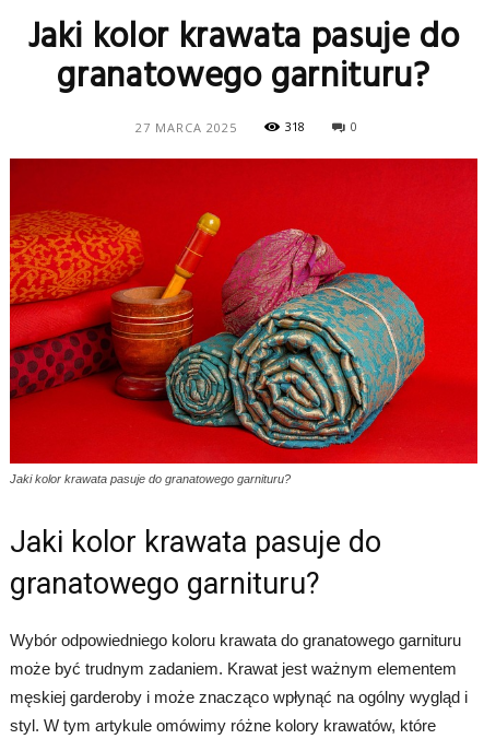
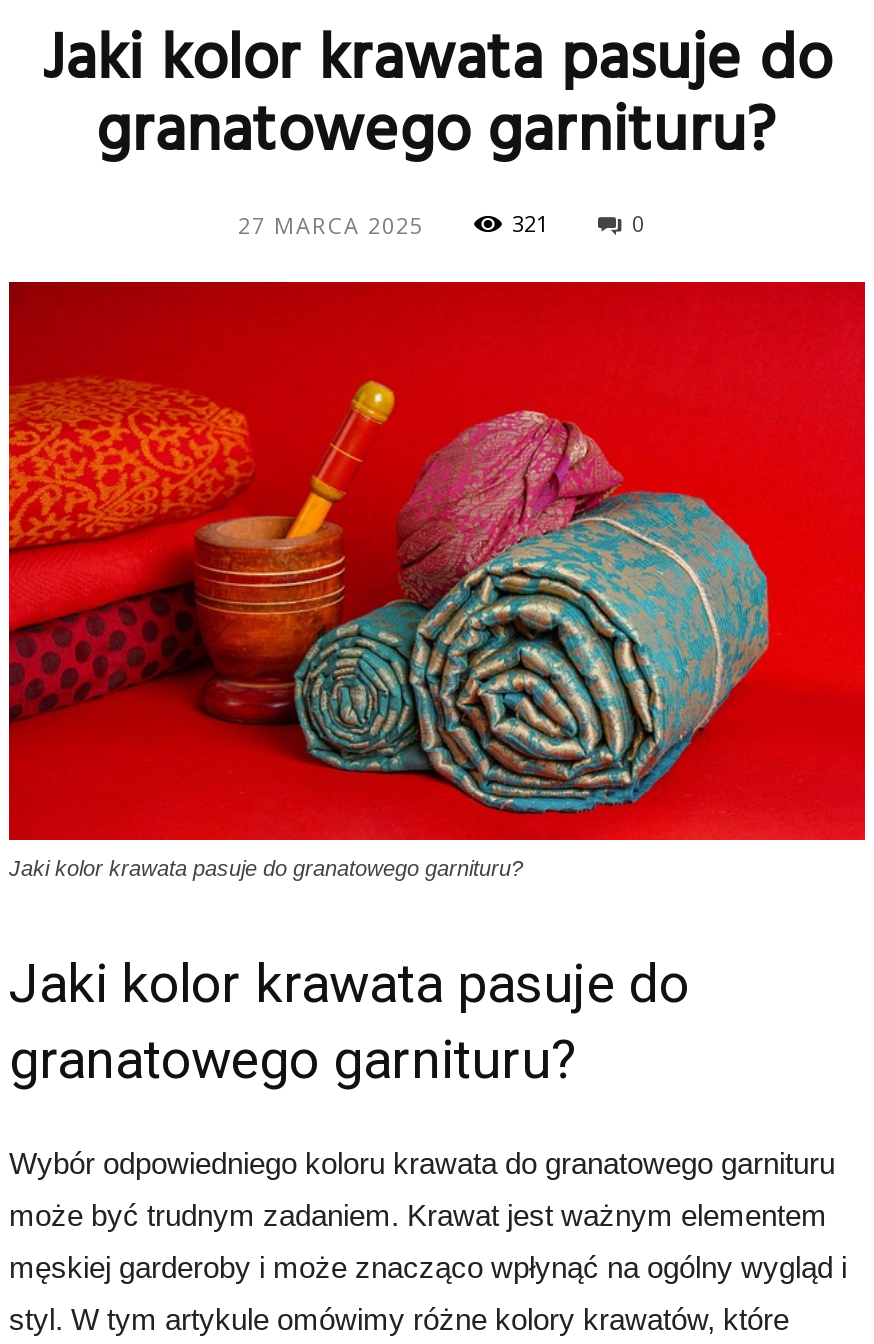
- 318
+ 321
